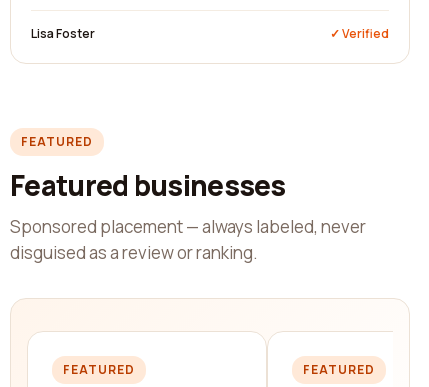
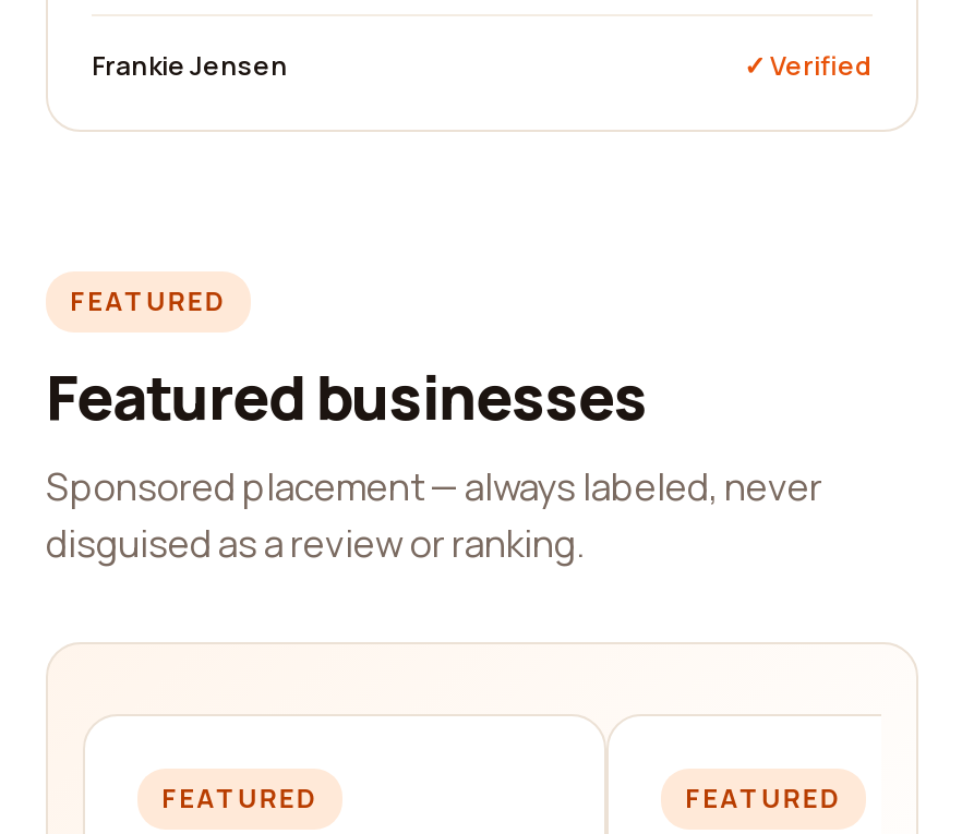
- Lisa Foster
+ Frankie Jensen
